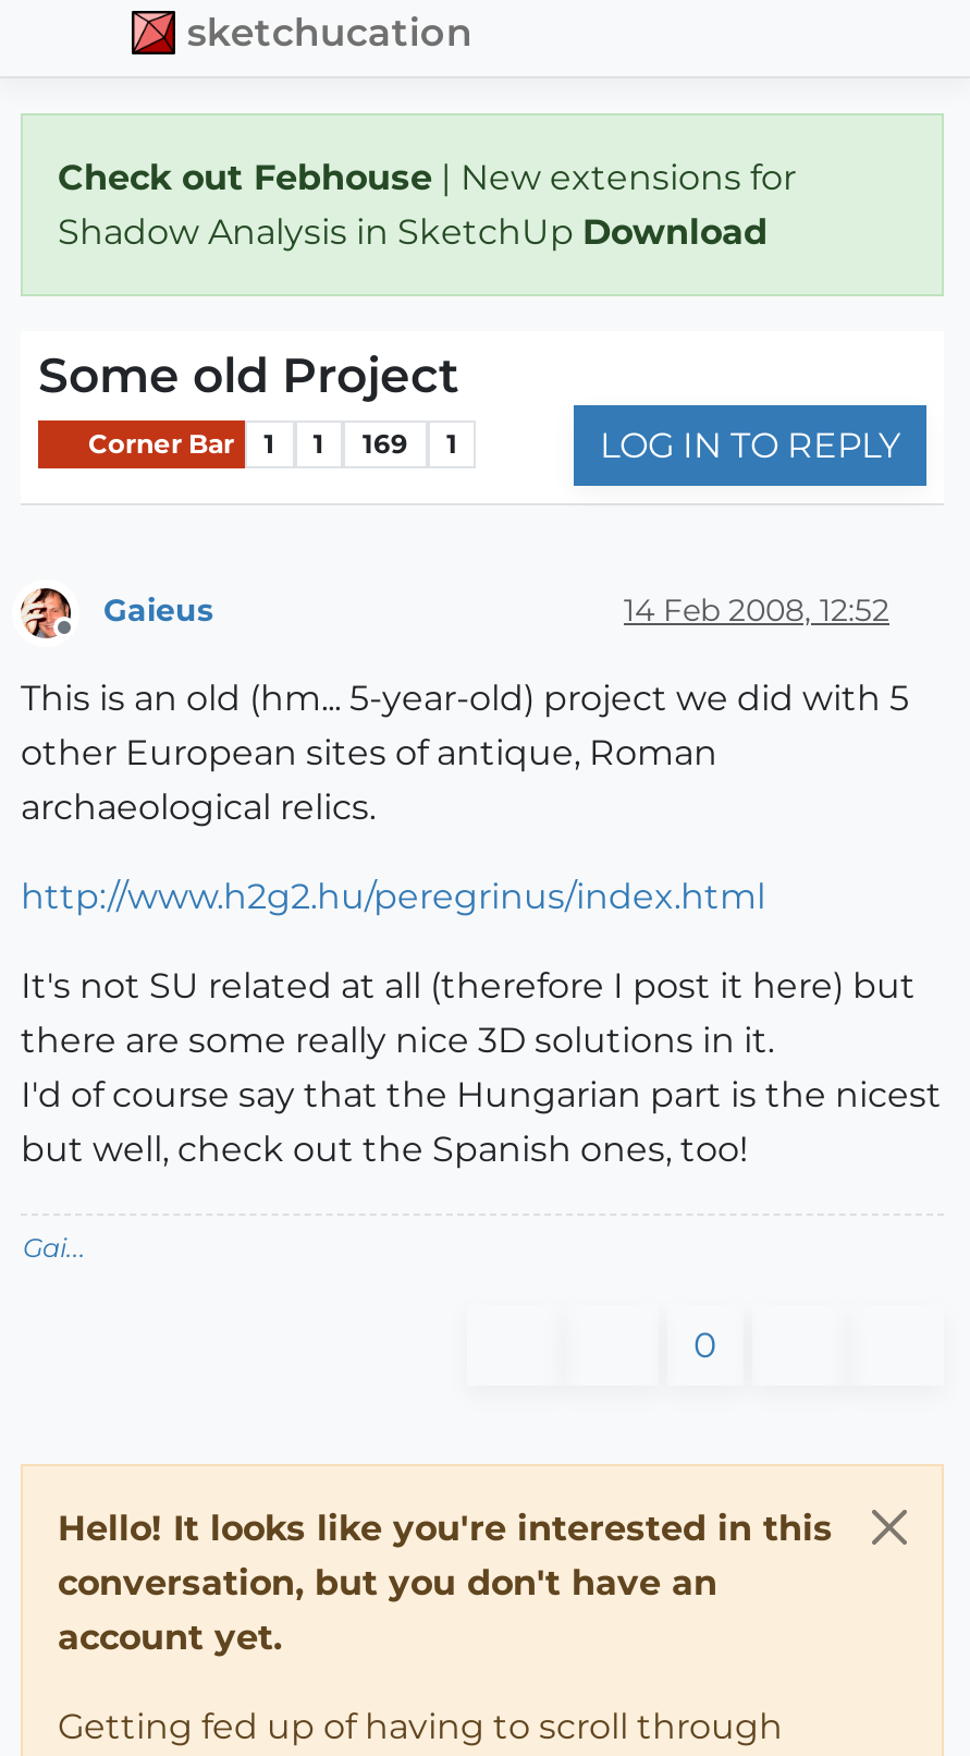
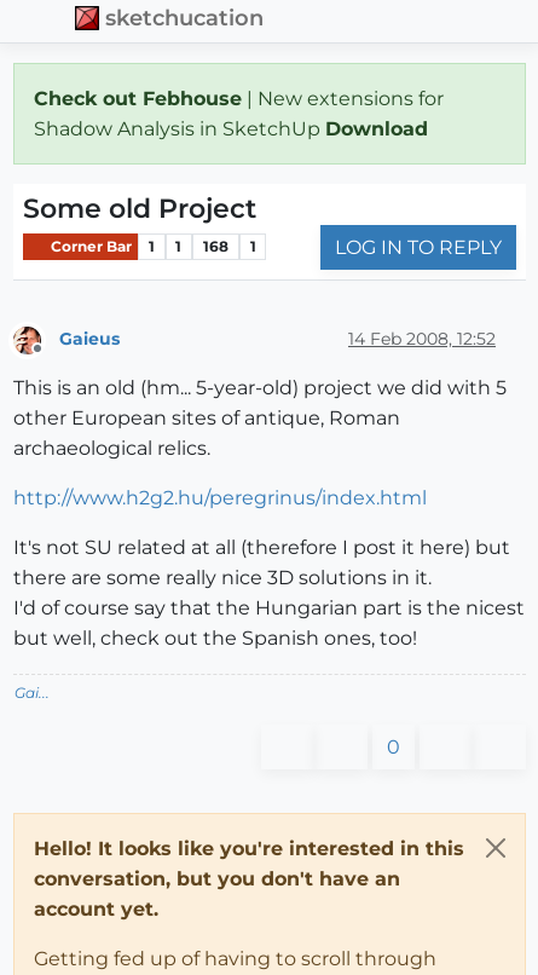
- Corner Bar 1 1 169 1
+ Corner Bar 1 1 168 1
